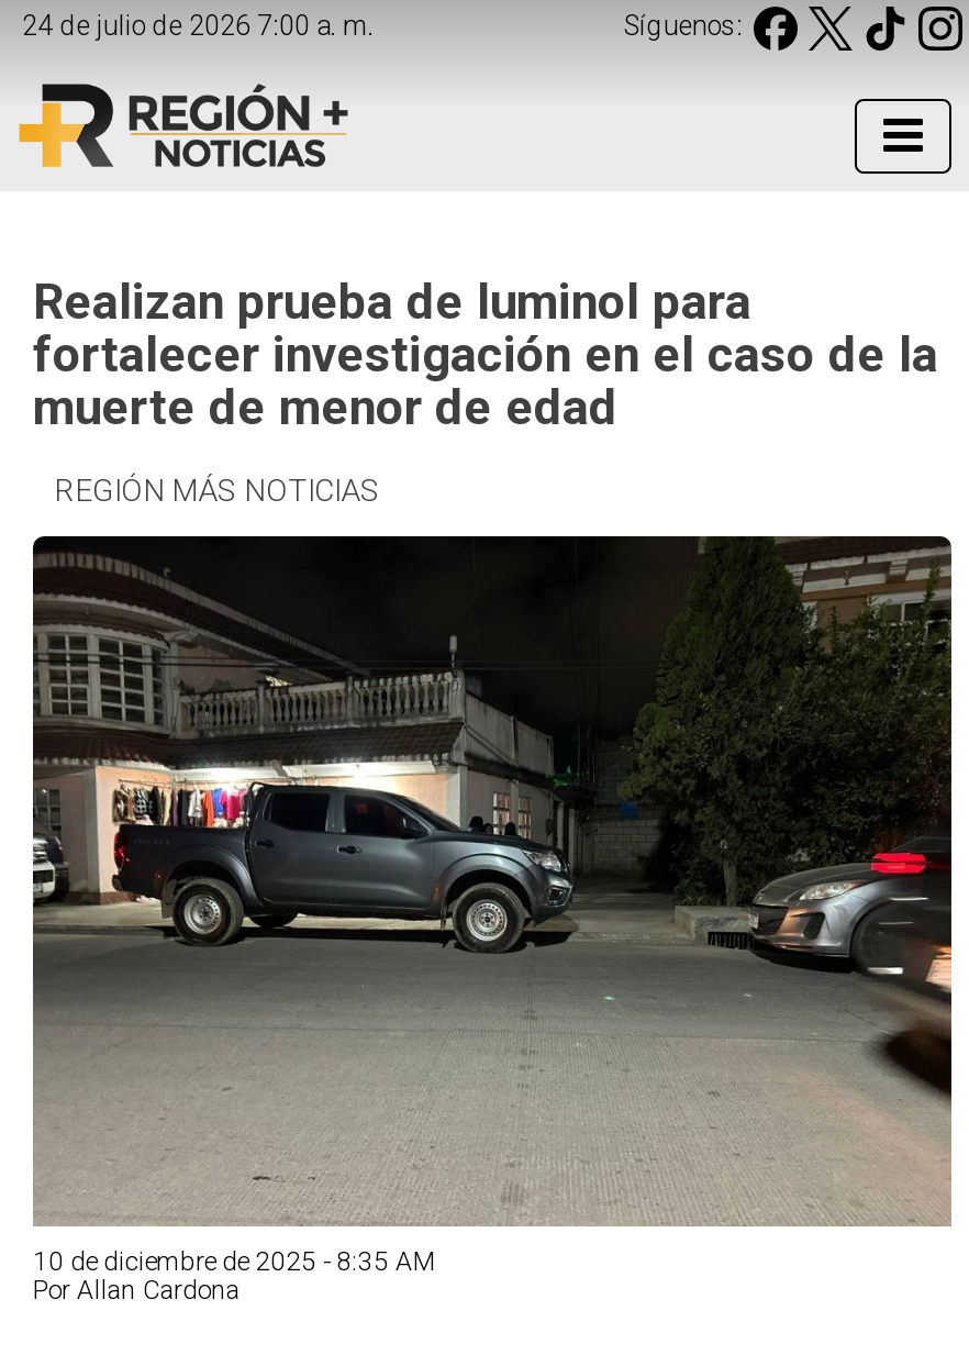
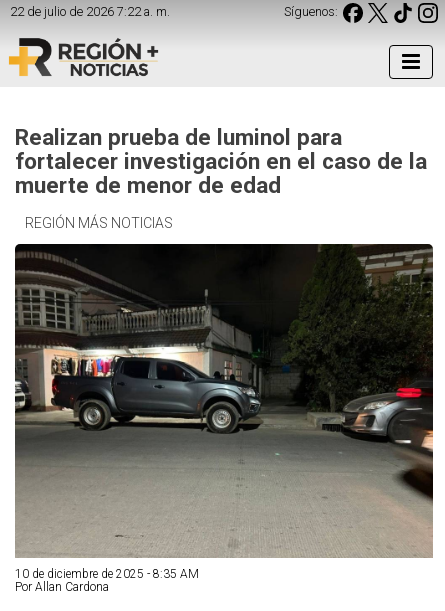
- 24 de julio de 2026 7:00 a. m.
+ 22 de julio de 2026 7:22 a. m.
